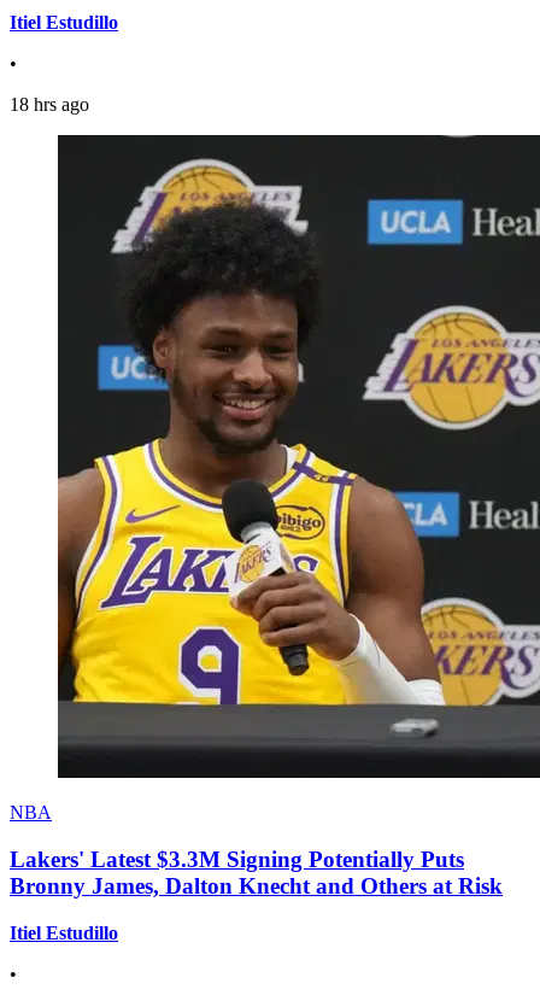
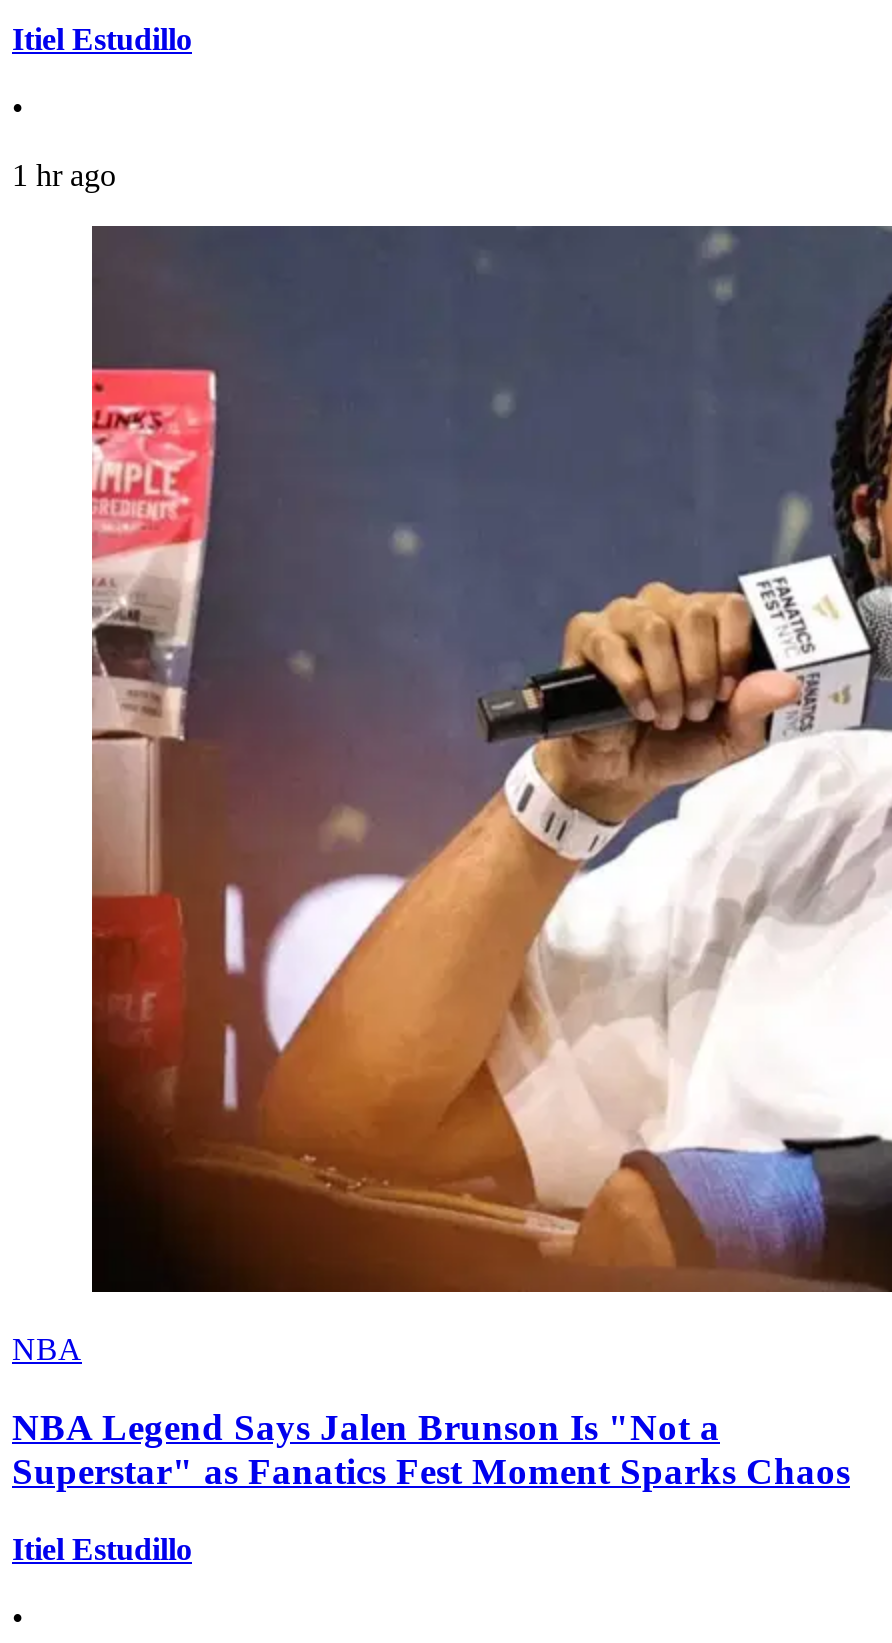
- 18 hrs ago
+ 1 hr ago

- [image]
+ [image]

- Lakers' Latest $3.3M Signing Potentially Puts
- Bronny James, Dalton Knecht and Others at Risk
+ NBA Legend Says Jalen Brunson Is "Not a
+ Superstar" as Fanatics Fest Moment Sparks Chaos
